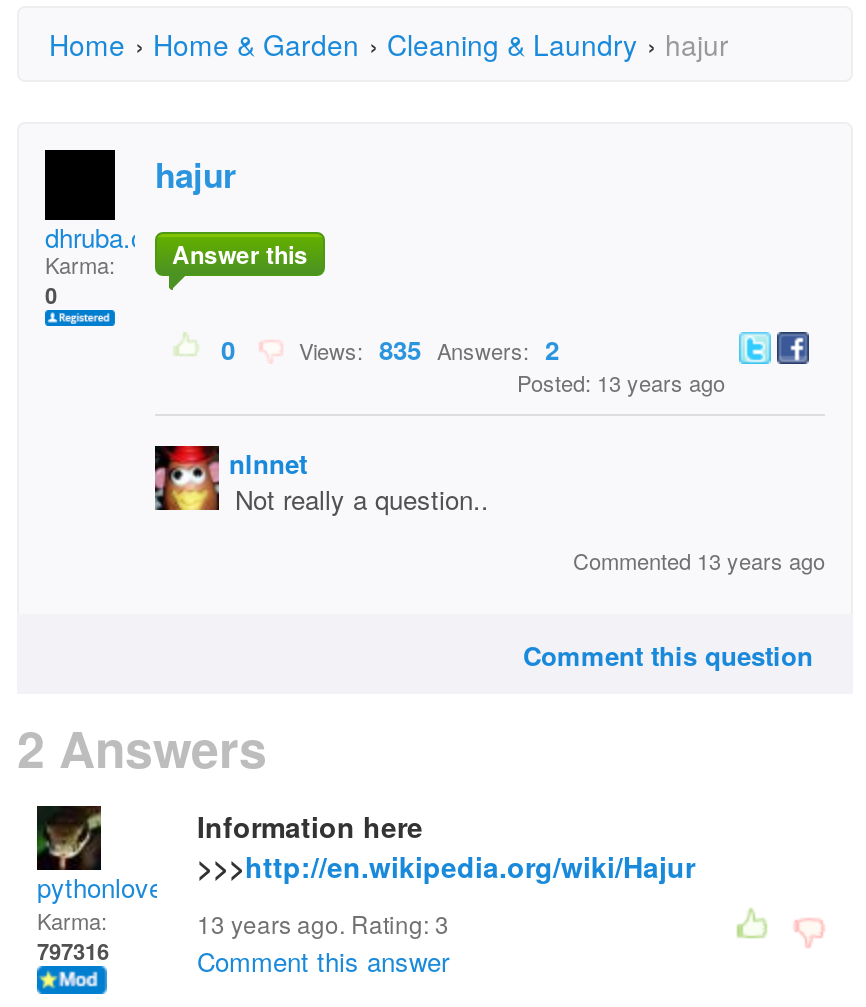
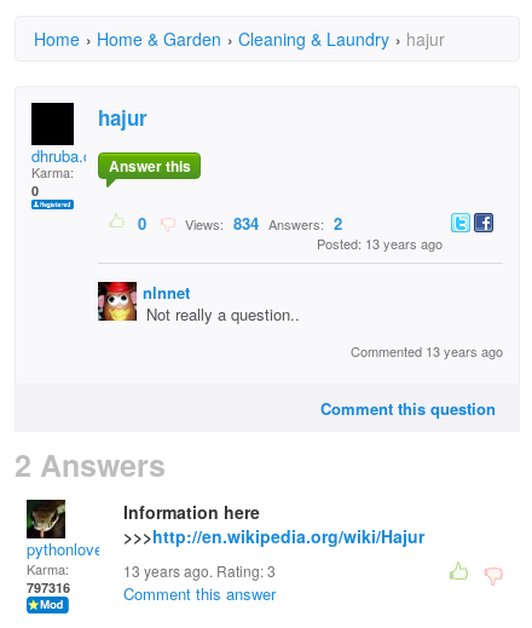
- Views: 835 Answers: 2
+ Views: 834 Answers: 2
